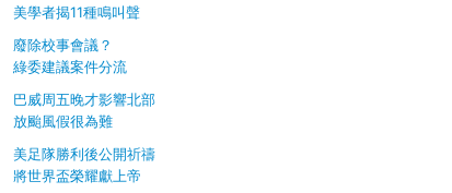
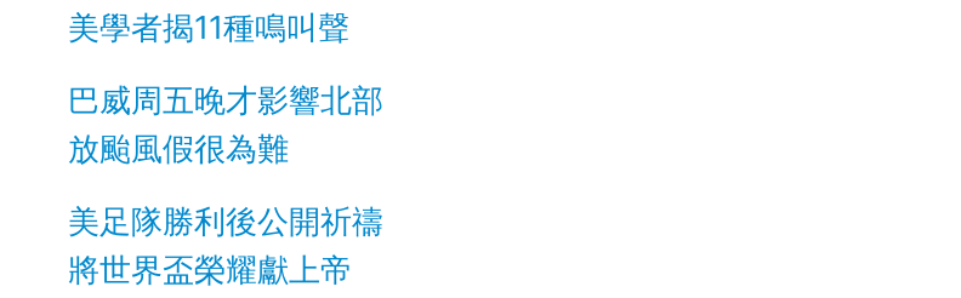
- 廢除校事會議？
- 綠委建議案件分流
